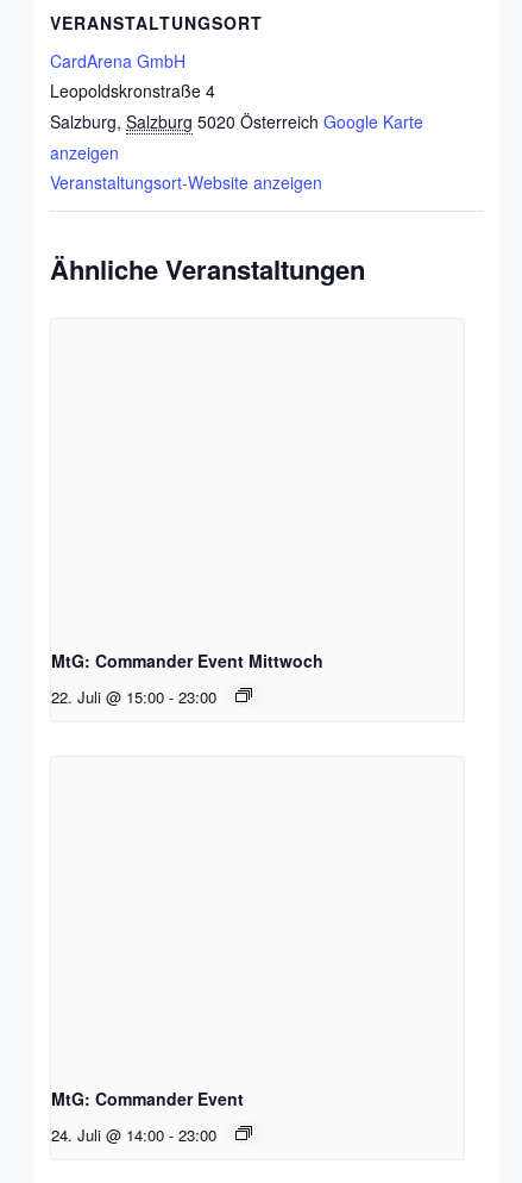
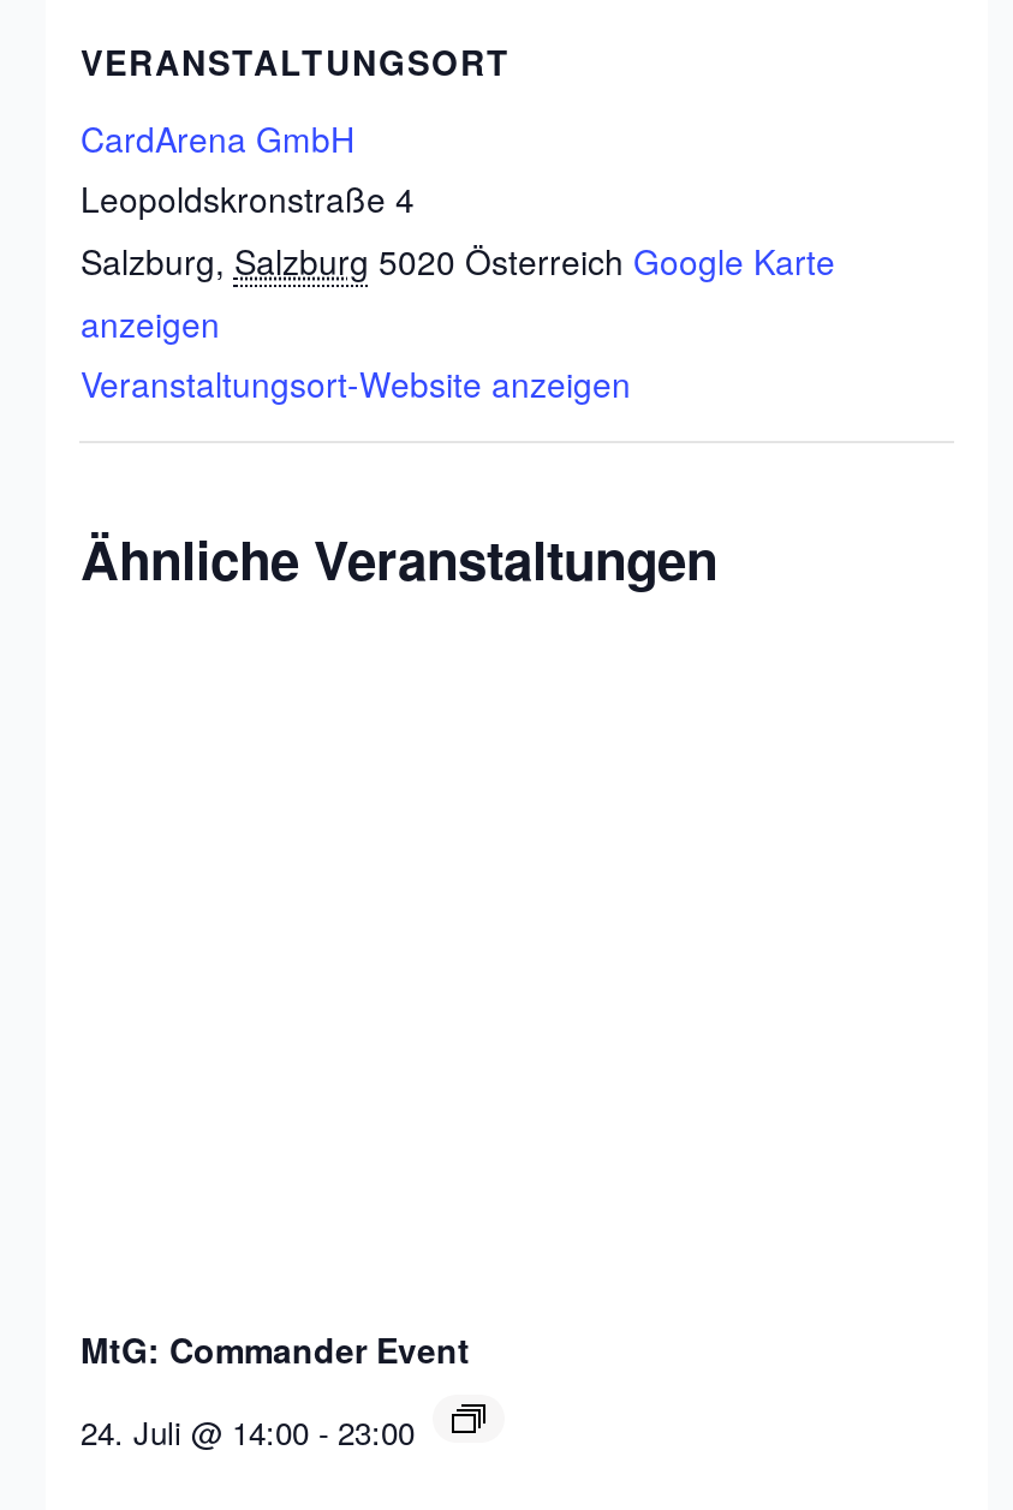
- MtG: Commander Event Mittwoch
- 22. Juli @ 15:00 - 23:00
